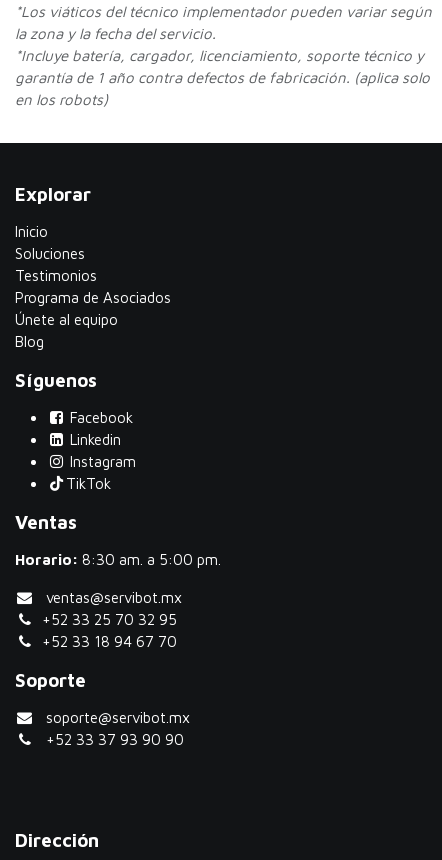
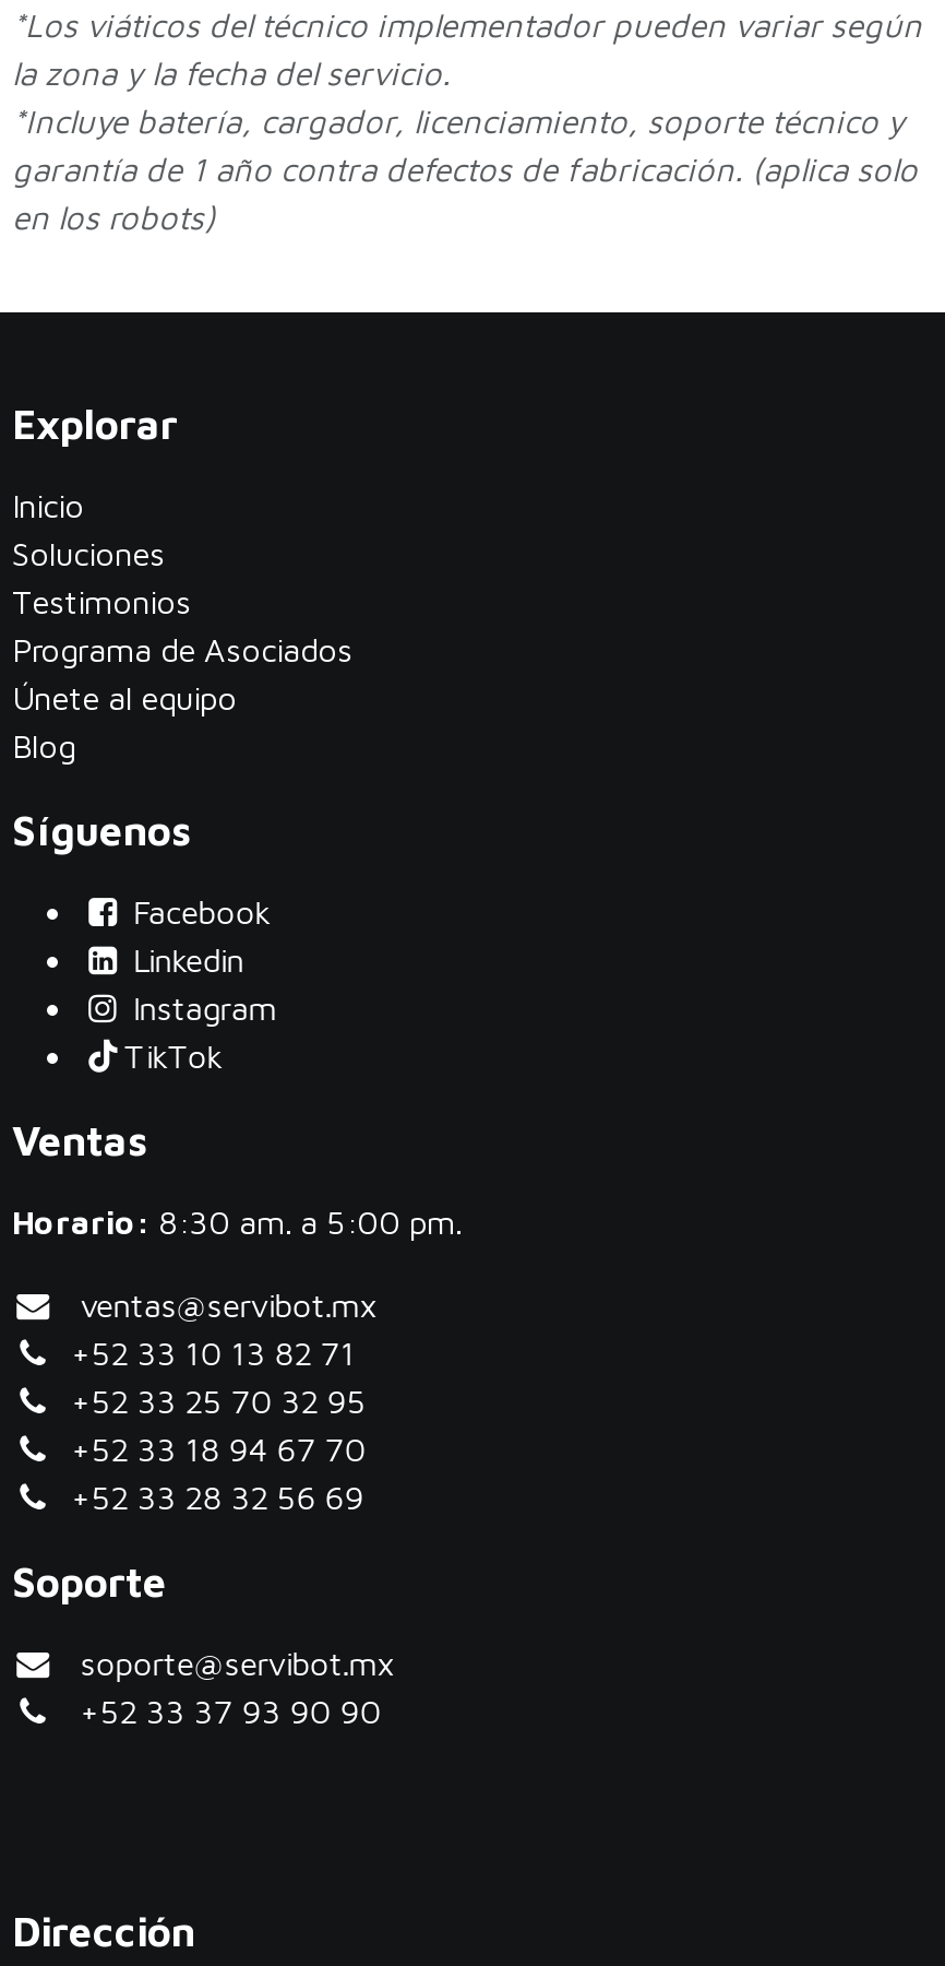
+ +52 33 10 13 82 71

+ +52 33 28 32 56 69
